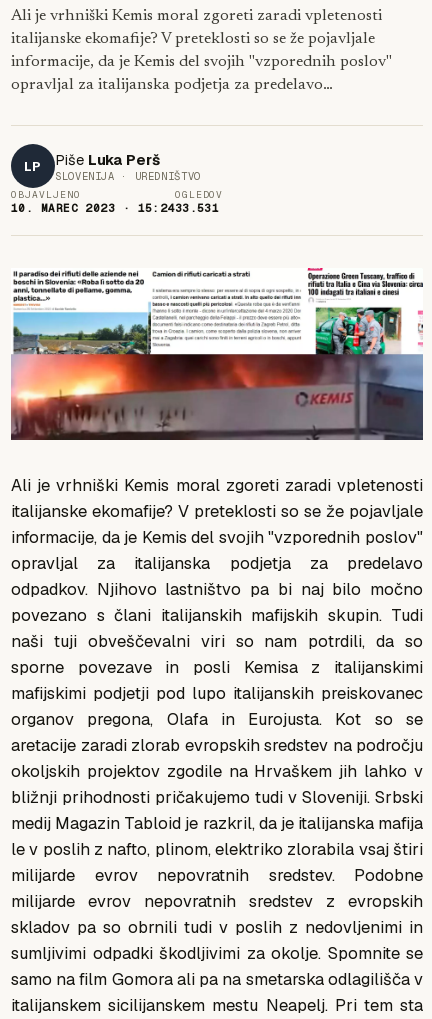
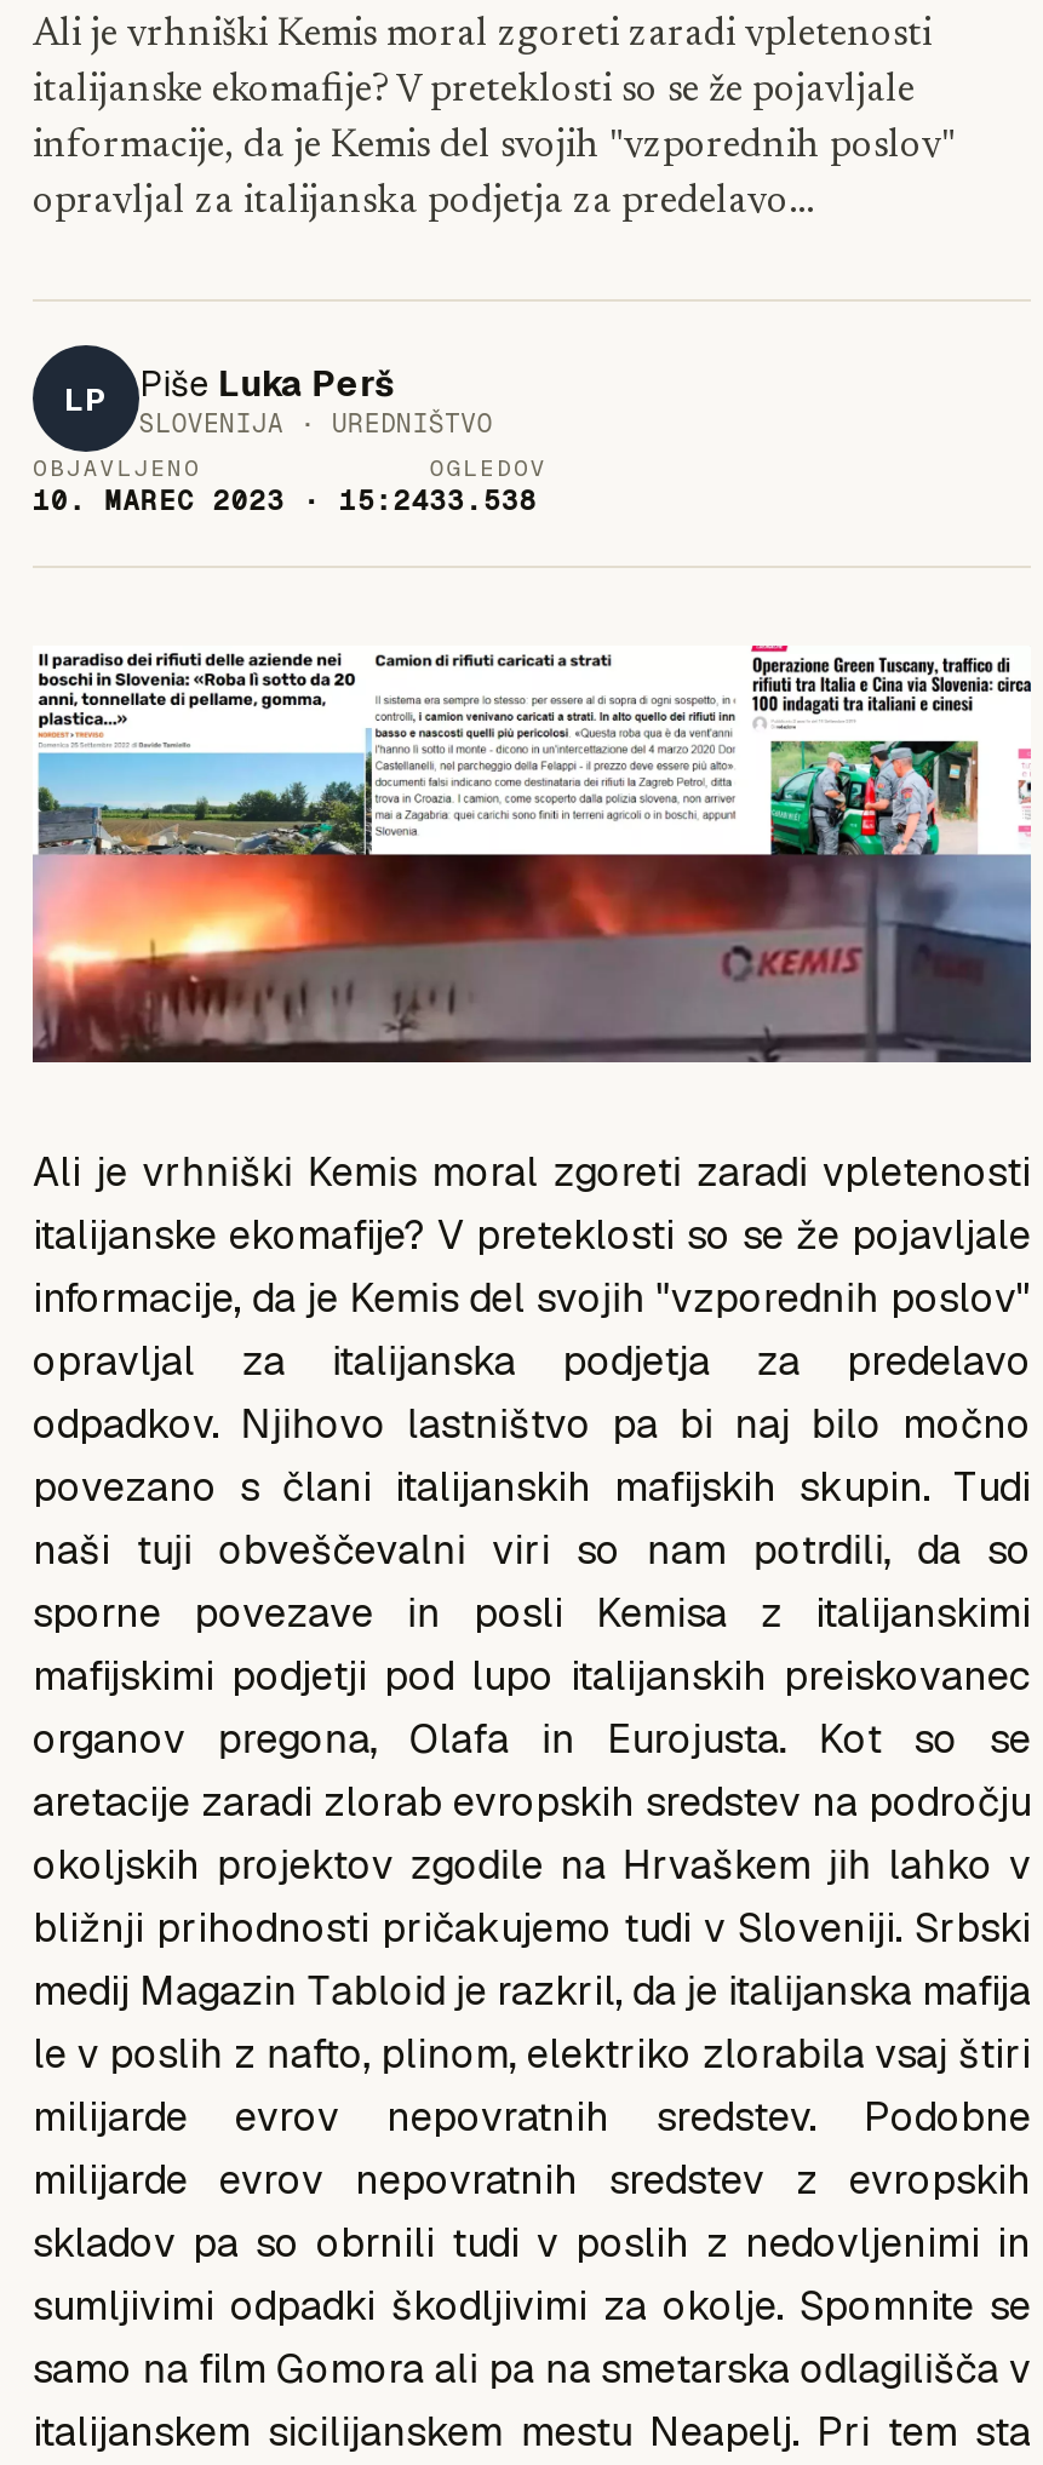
- 10. MAREC 2023 · 15:24 33.531
+ 10. MAREC 2023 · 15:24 33.538
